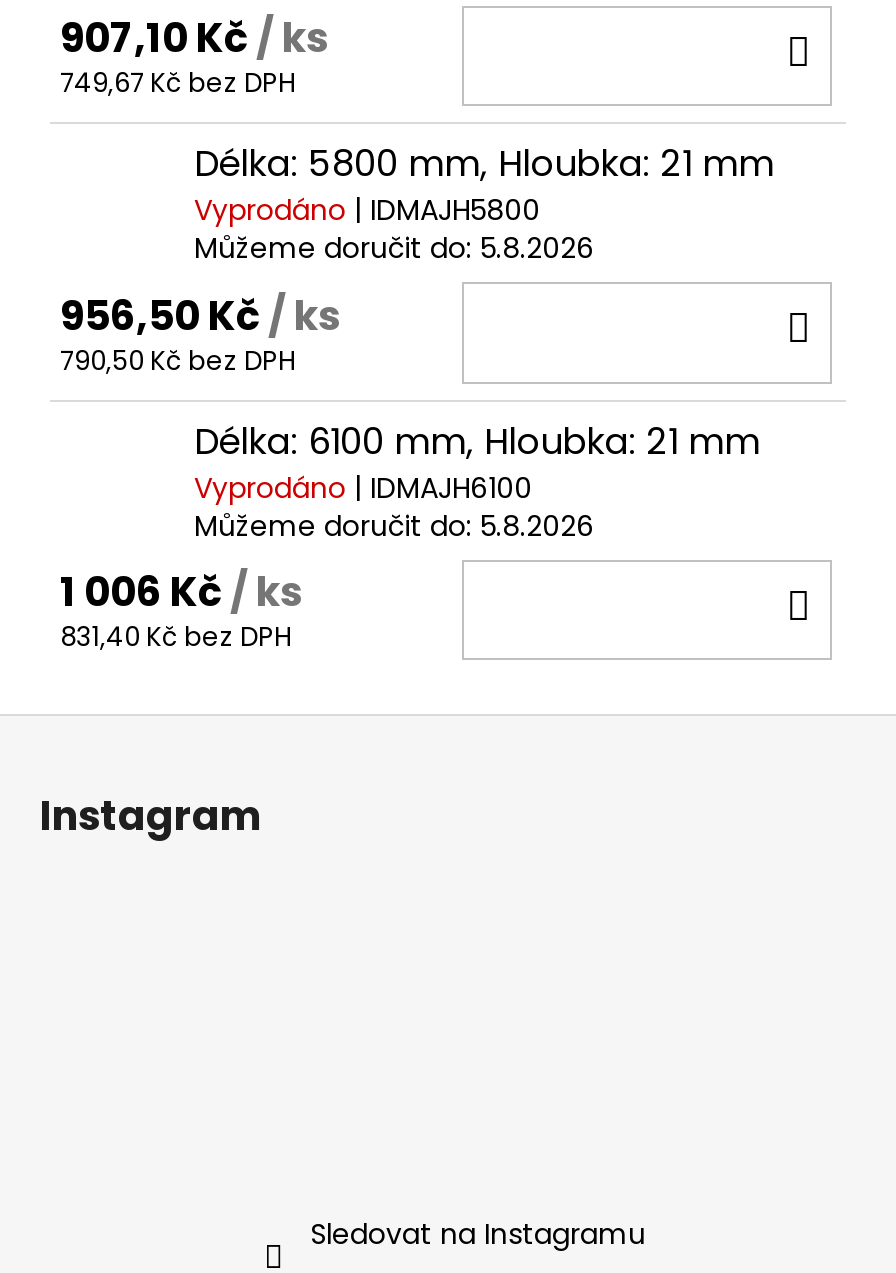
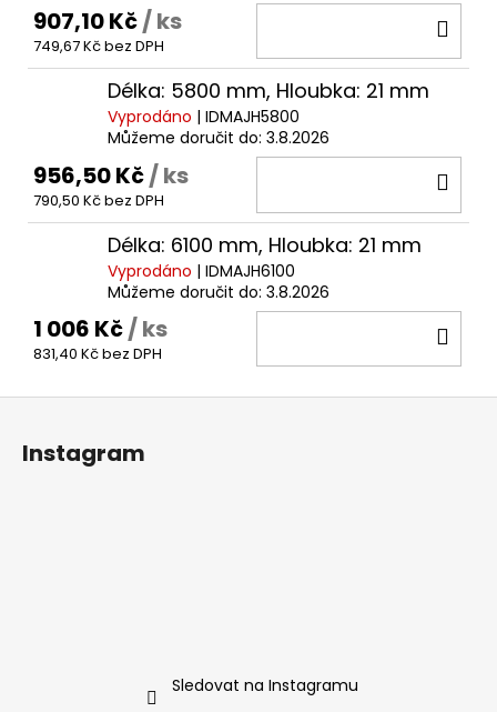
- Můžeme doručit do: 5.8.2026
+ Můžeme doručit do: 3.8.2026

- Můžeme doručit do: 5.8.2026
+ Můžeme doručit do: 3.8.2026
